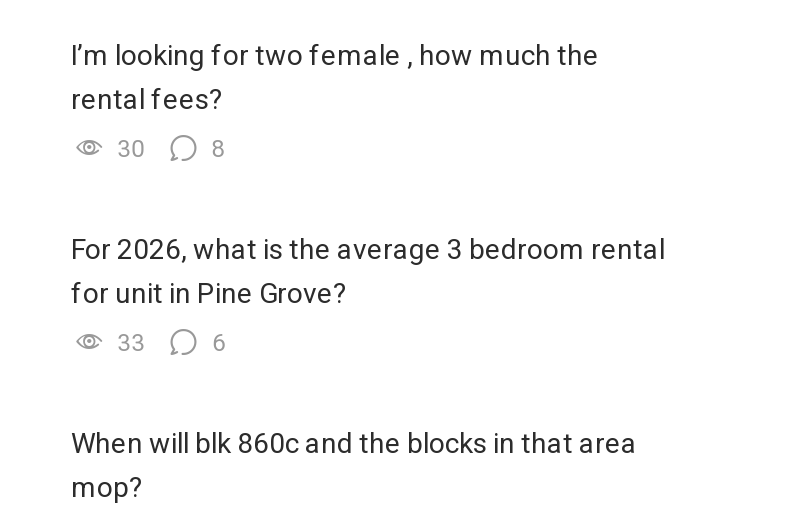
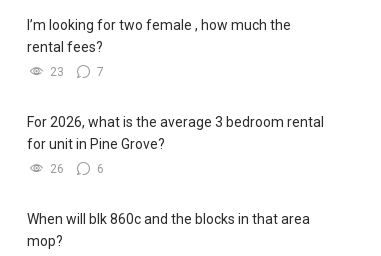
- 30
+ 23

- 8
+ 7

- 33
+ 26
